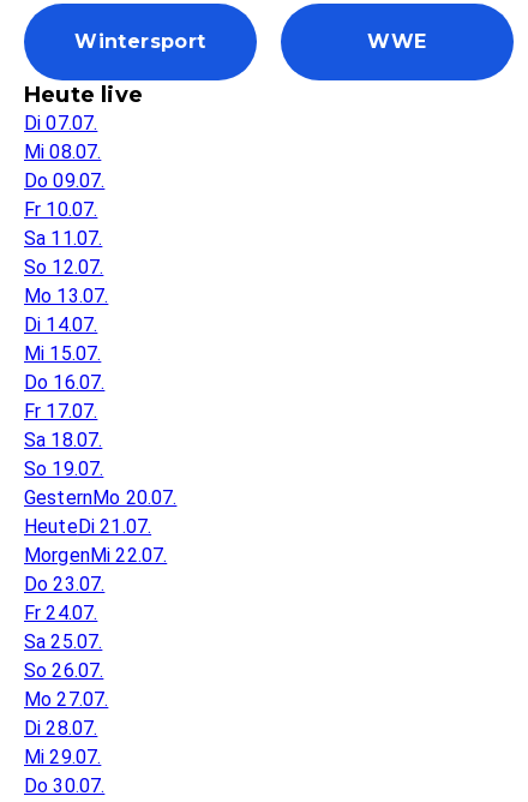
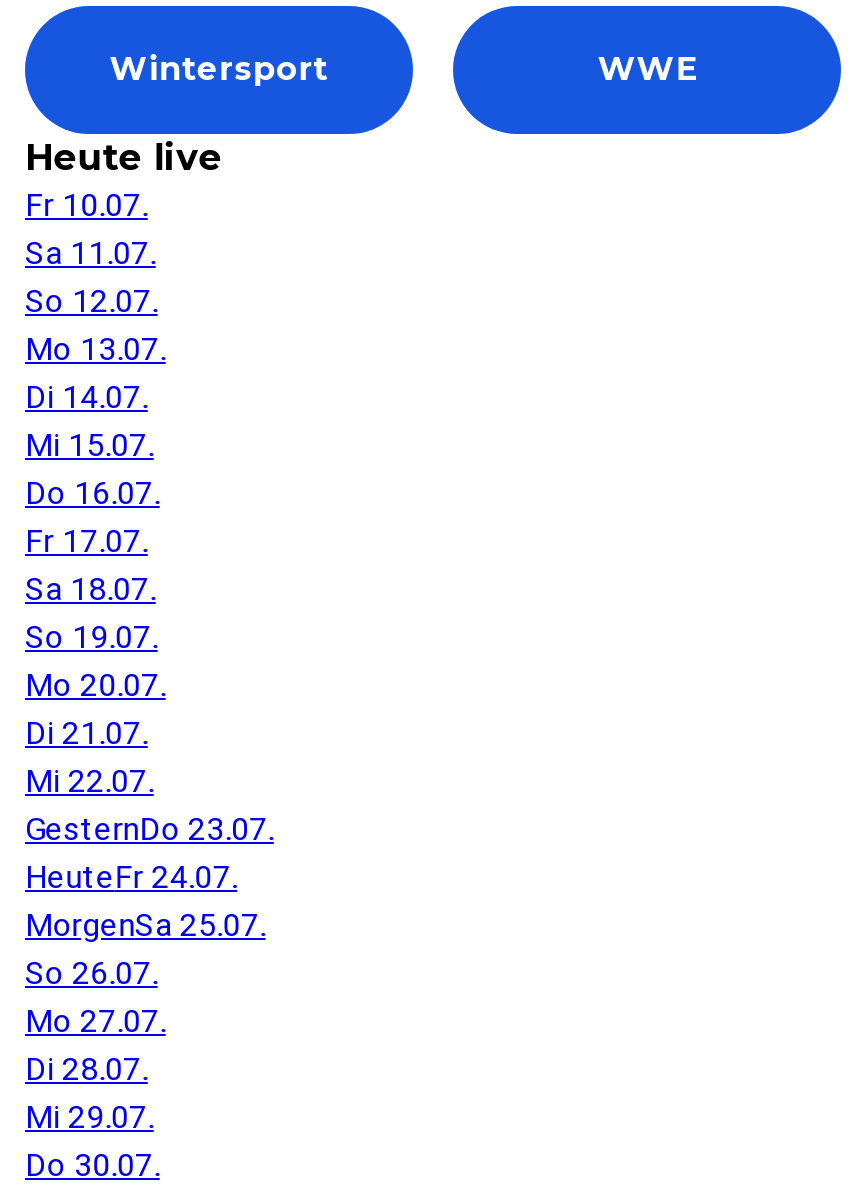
- Di 07.07.
- Mi 08.07.
- Do 09.07.

- GesternMo 20.07.
- HeuteDi 21.07.
- MorgenMi 22.07.
- Do 23.07.
- Fr 24.07.
- Sa 25.07.
+ Mo 20.07.
+ Di 21.07.
+ Mi 22.07.
+ GesternDo 23.07.
+ HeuteFr 24.07.
+ MorgenSa 25.07.
